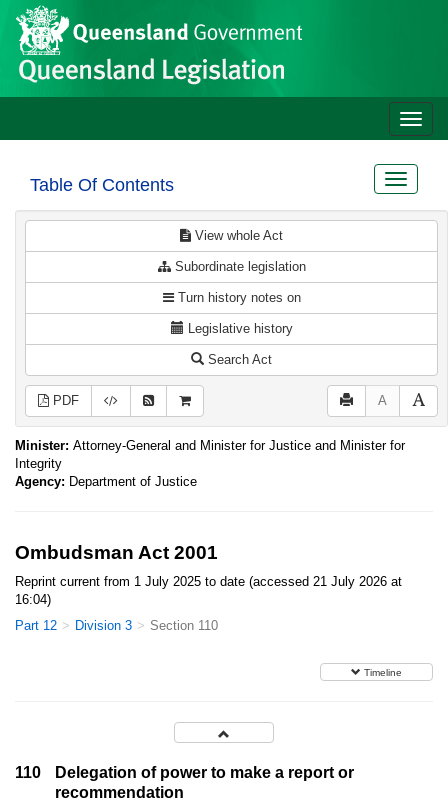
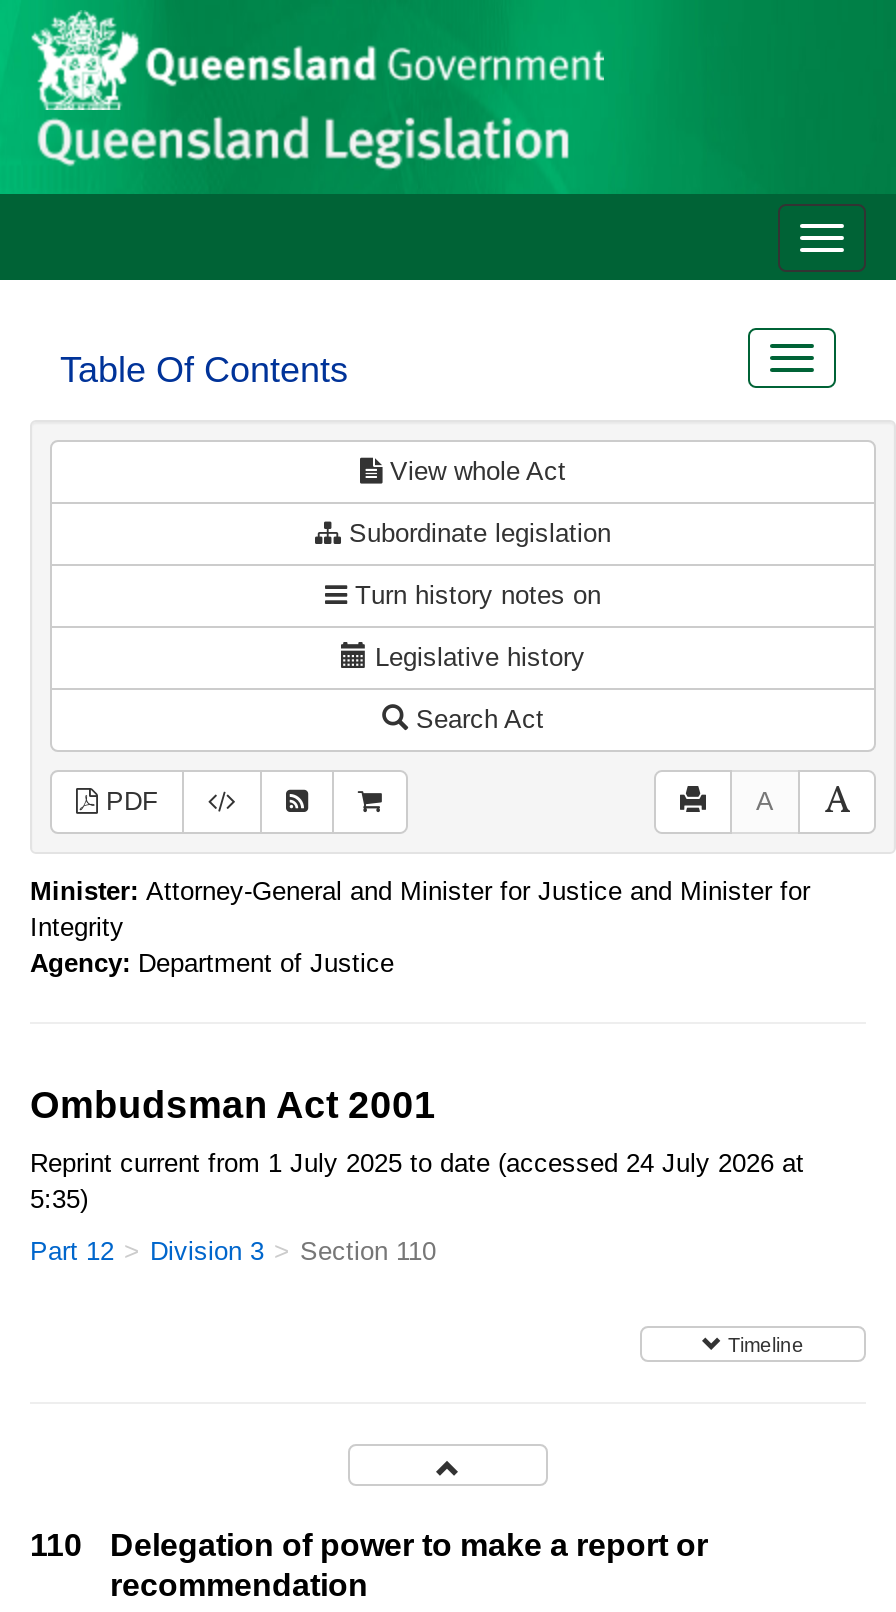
- Reprint current from 1 July 2025 to date (accessed 21 July 2026 at
+ Reprint current from 1 July 2025 to date (accessed 24 July 2026 at

- 16:04)
+ 5:35)
